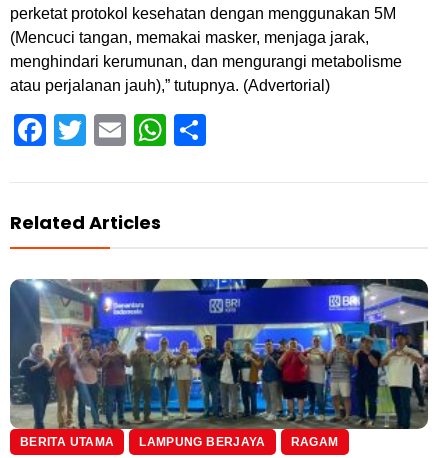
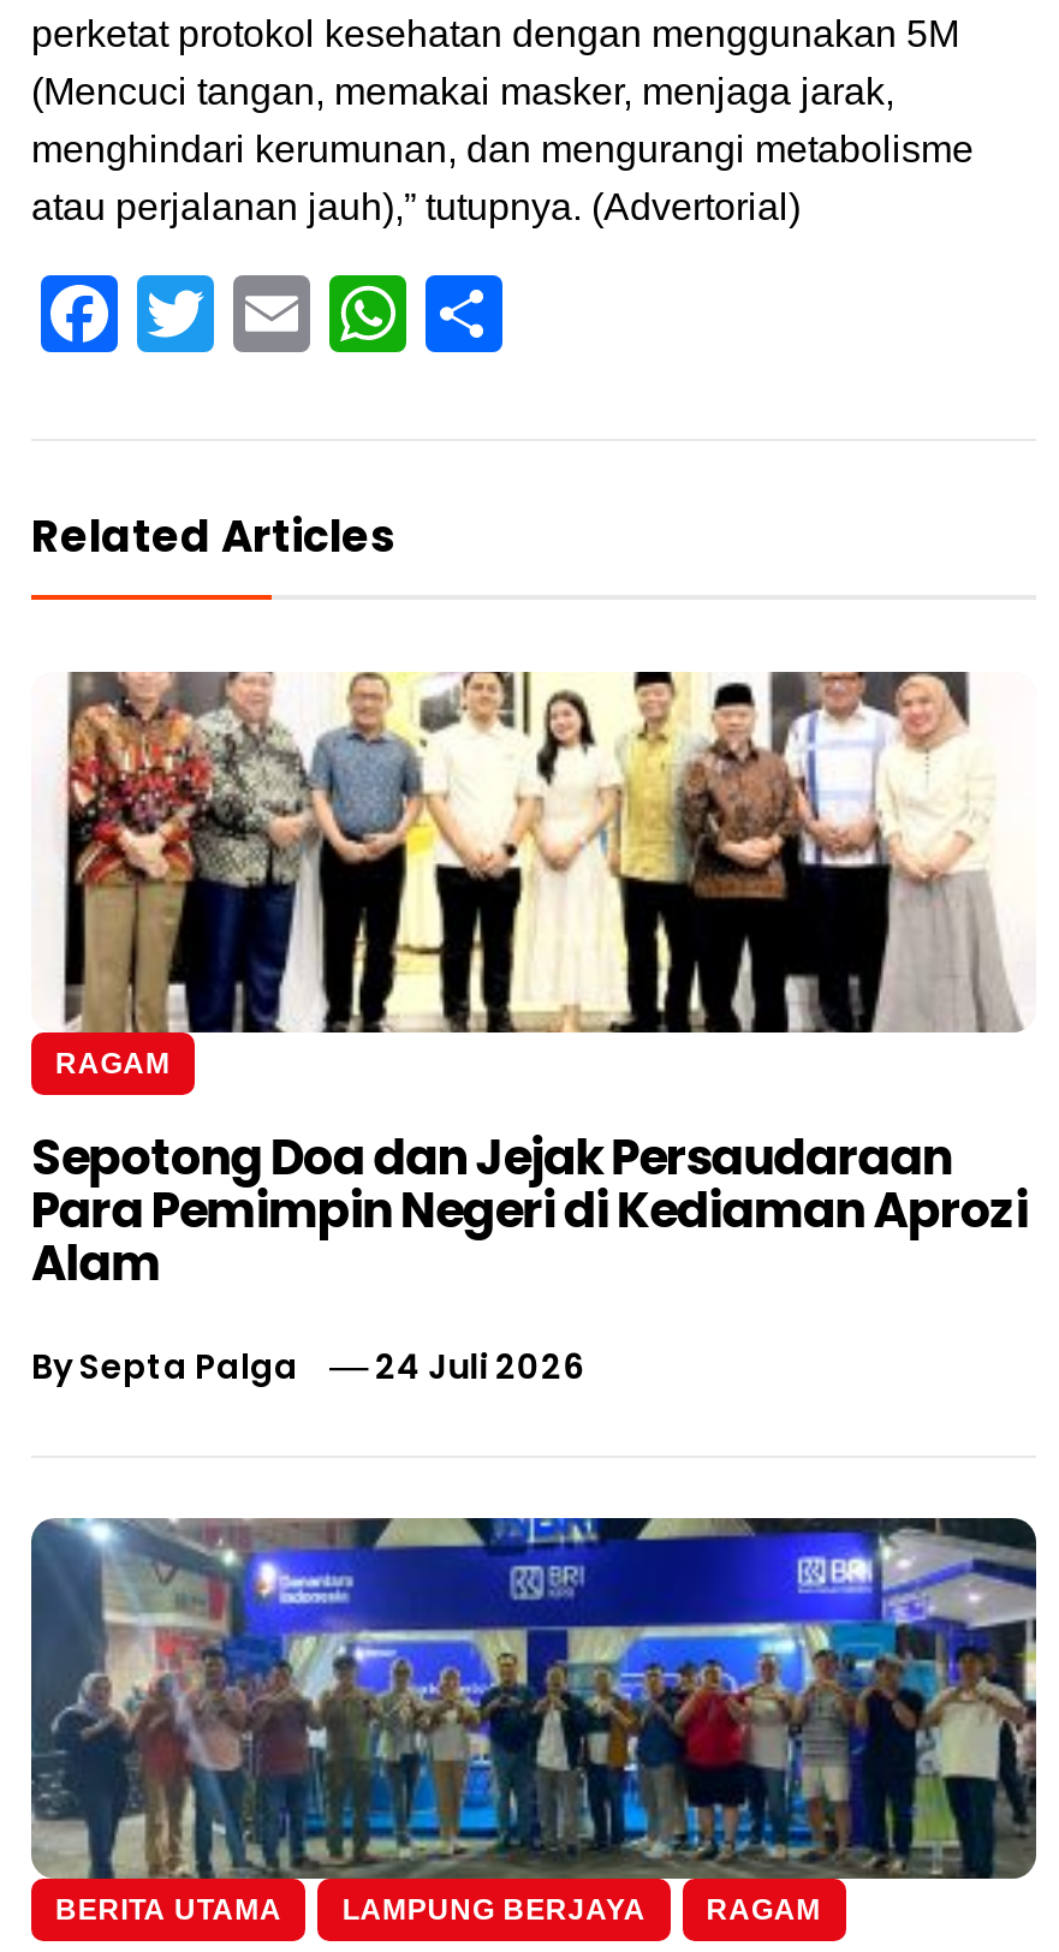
+ [image]
+ RAGAM
+ Sepotong Doa dan Jejak Persaudaraan
+ Para Pemimpin Negeri di Kediaman Aprozi
+ Alam
+ BySepta Palga
+ 24 Juli 2026
